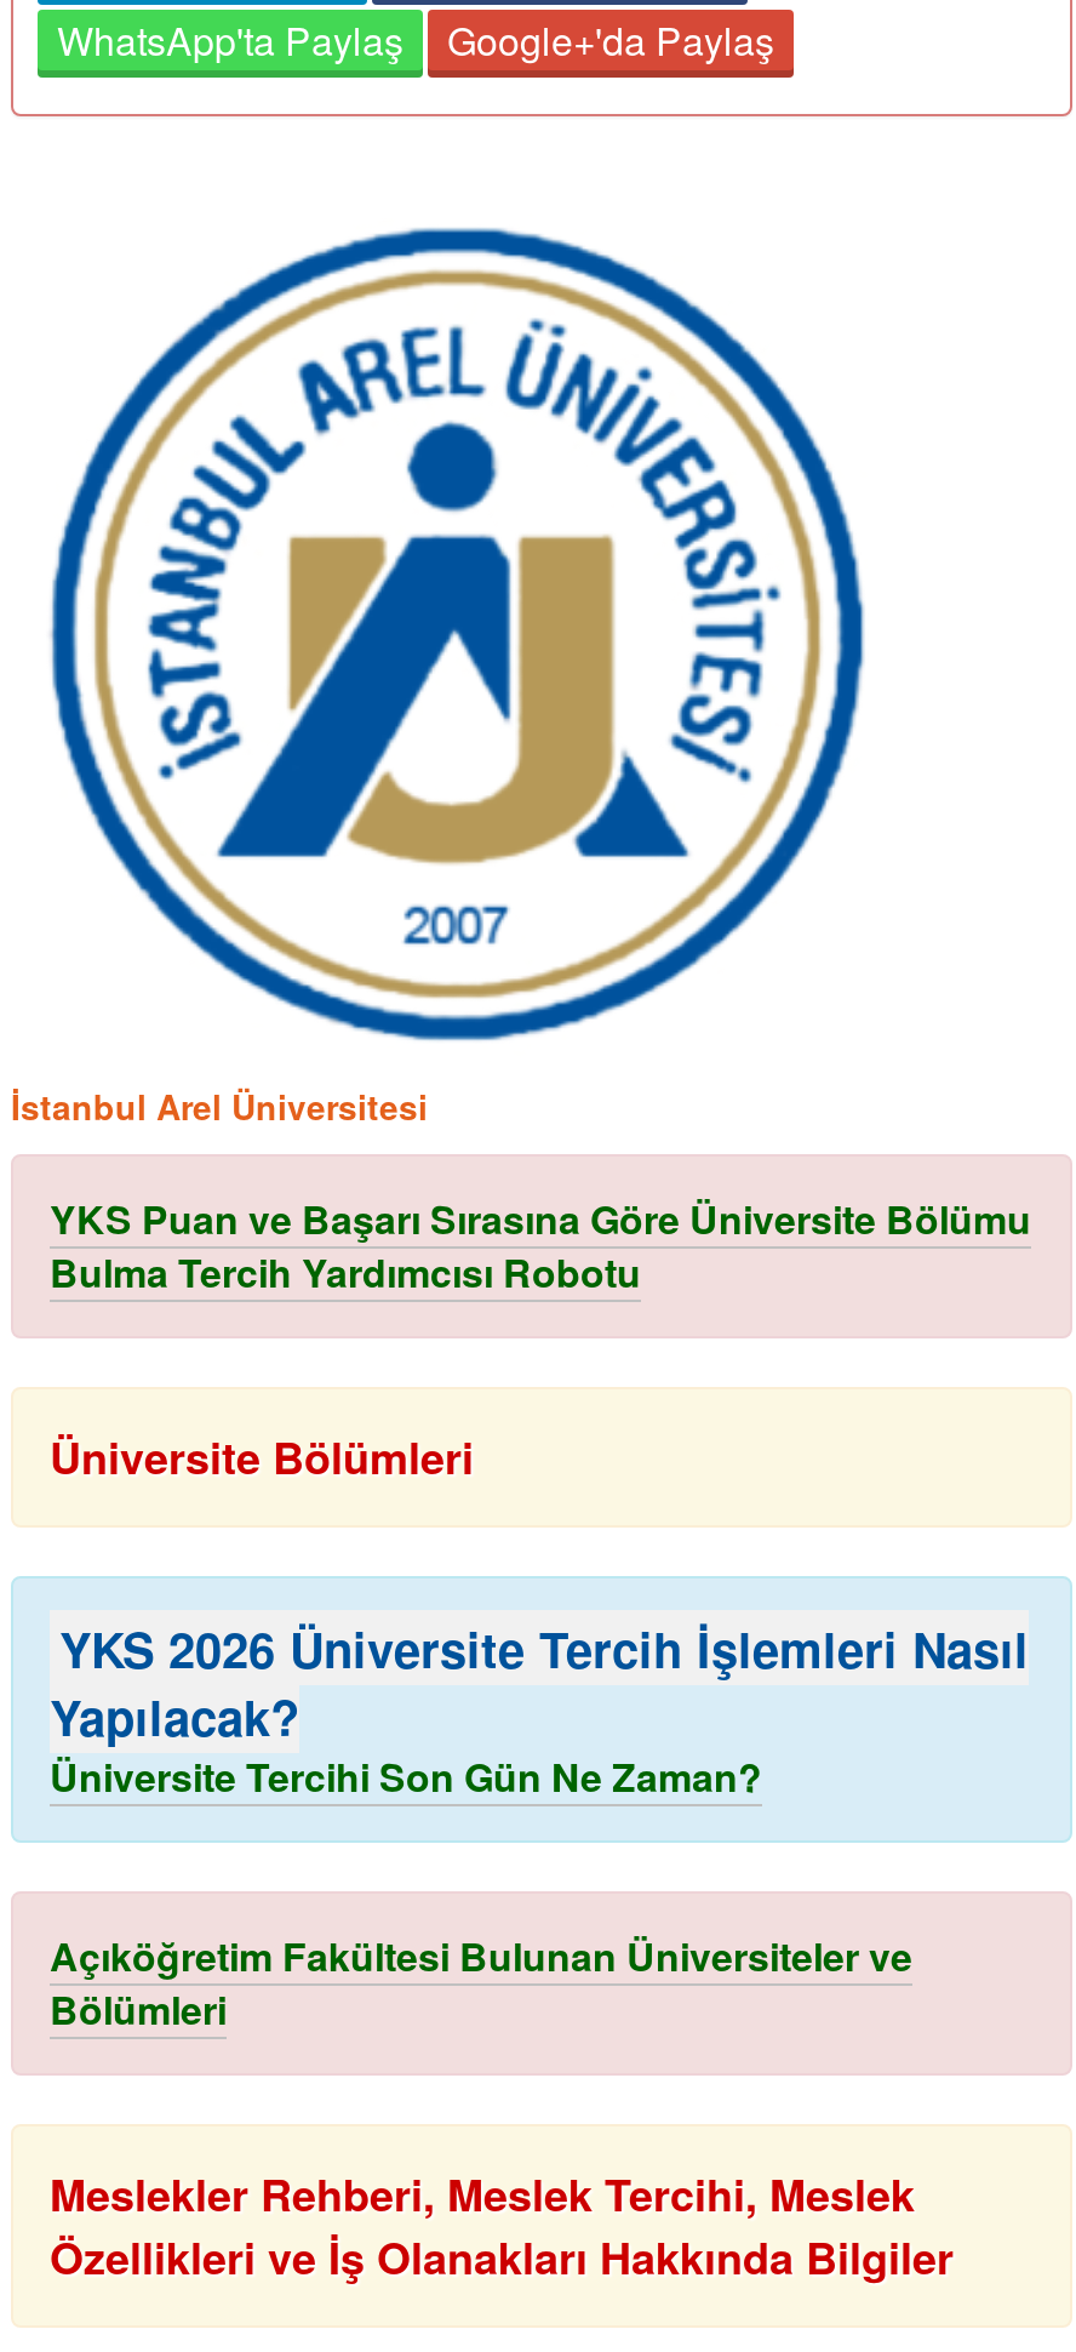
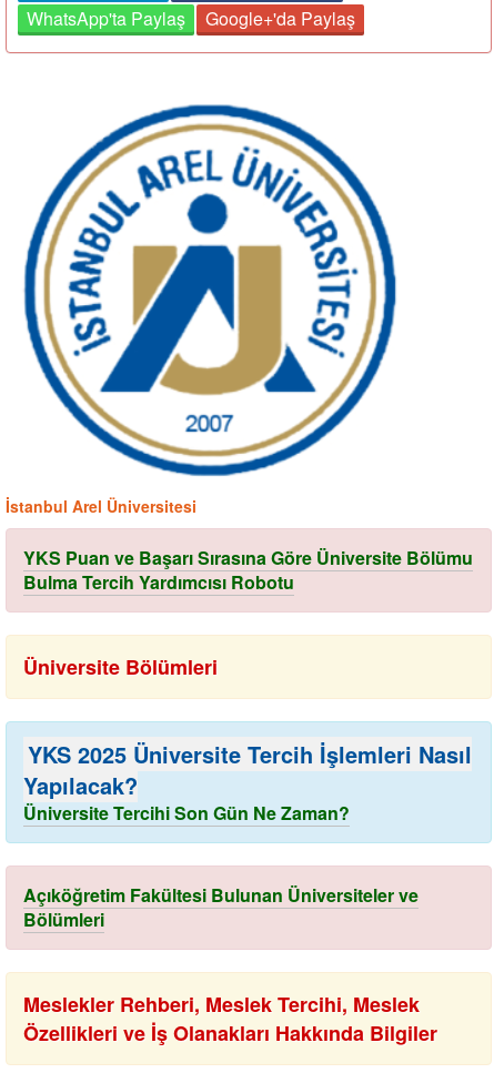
- YKS 2026 Üniversite Tercih İşlemleri Nasıl
+ YKS 2025 Üniversite Tercih İşlemleri Nasıl
